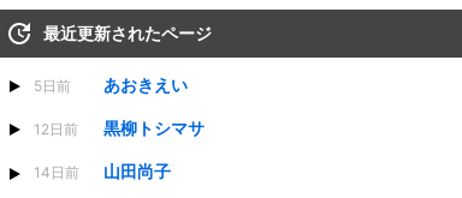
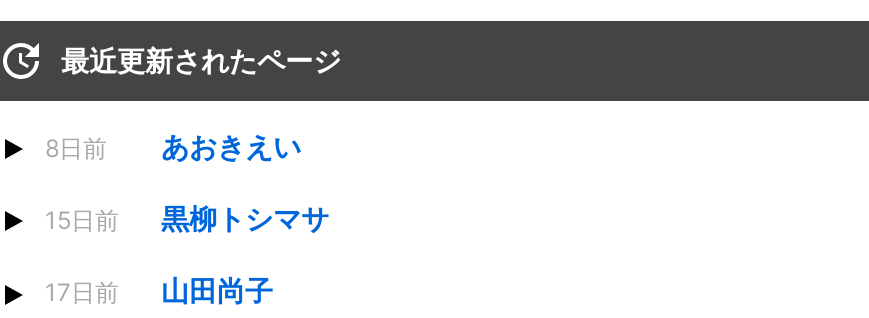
- 5日前 あおきえい
+ 8日前 あおきえい

- 12日前 黒柳トシマサ
+ 15日前 黒柳トシマサ

- 14日前 山田尚子
+ 17日前 山田尚子
